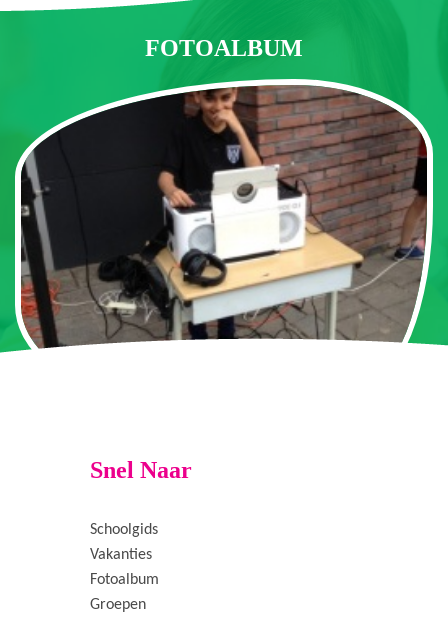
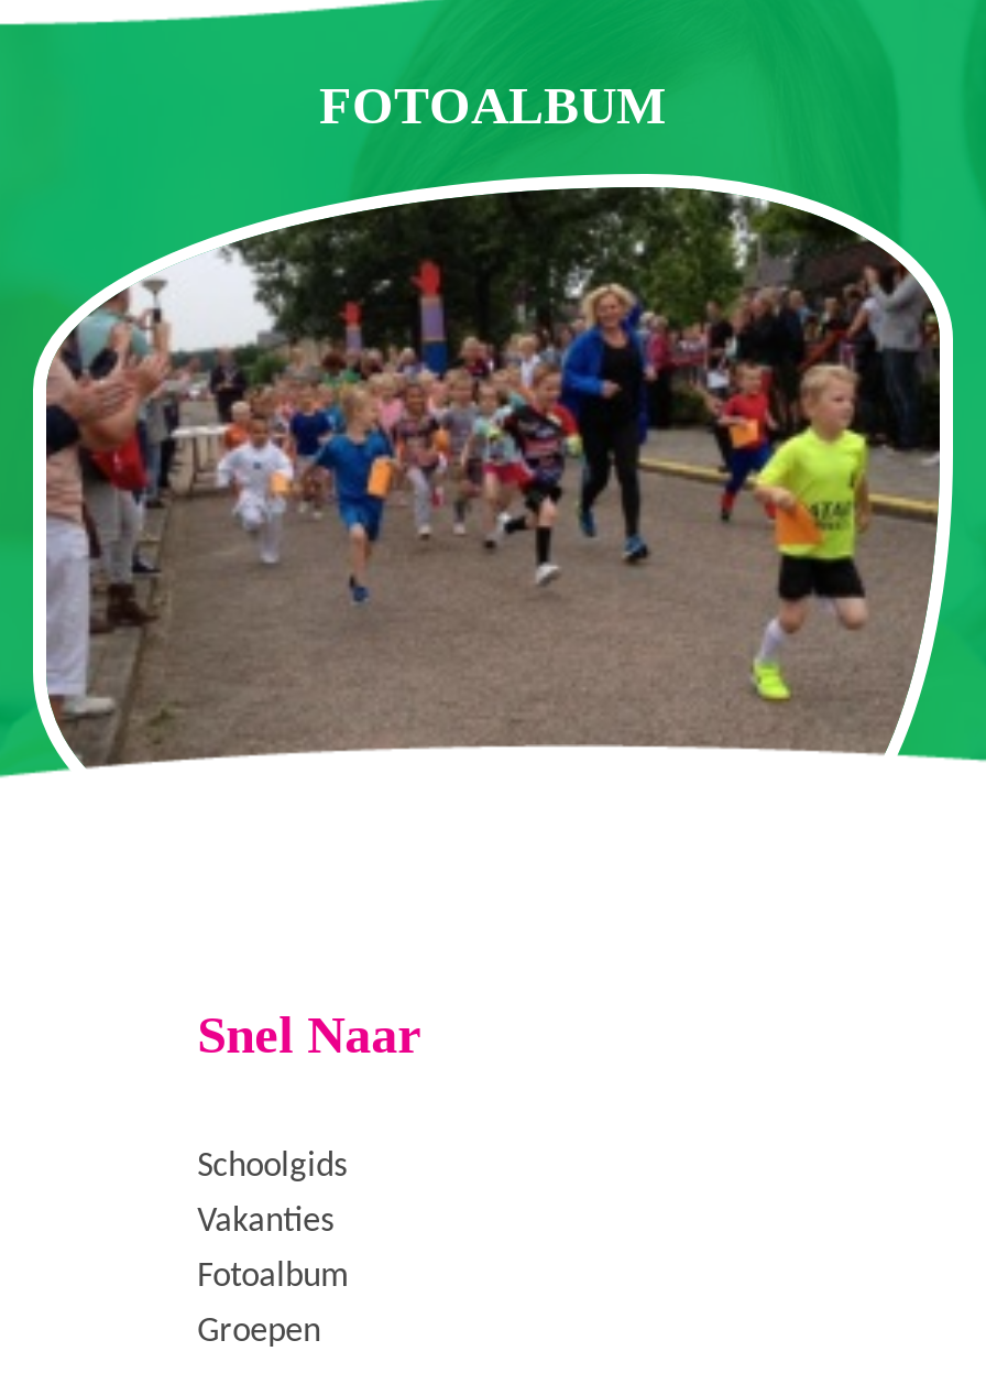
- [image]
+ [image]
